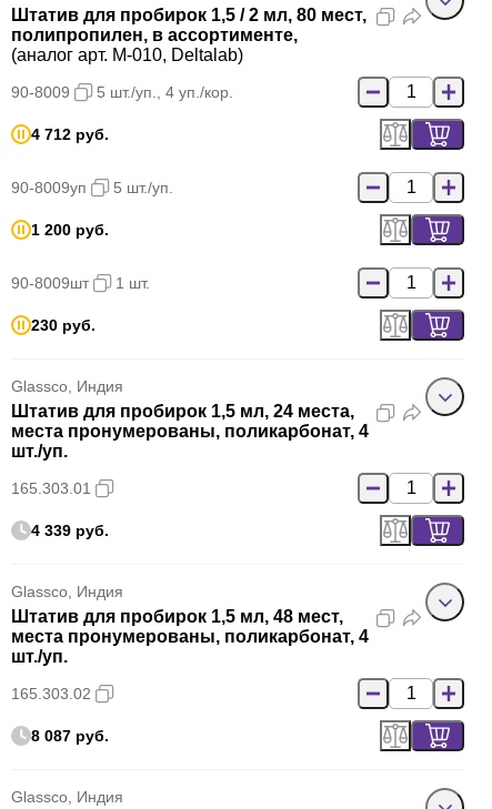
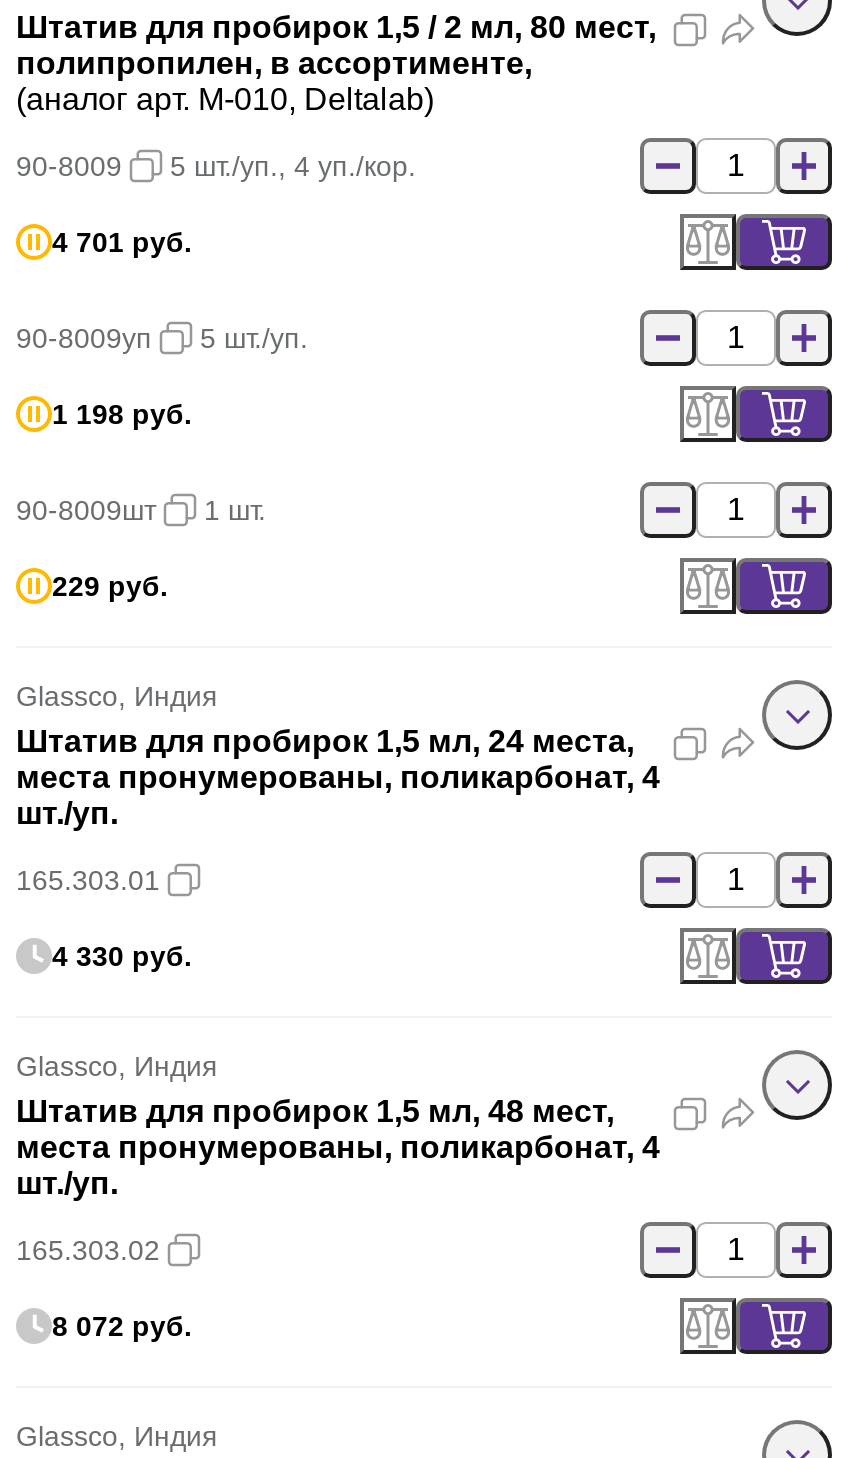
- 4 712 руб.
+ 4 701 руб.

- 1 200 руб.
+ 1 198 руб.

- 230 руб.
+ 229 руб.

- 4 339 руб.
+ 4 330 руб.

- 8 087 руб.
+ 8 072 руб.
